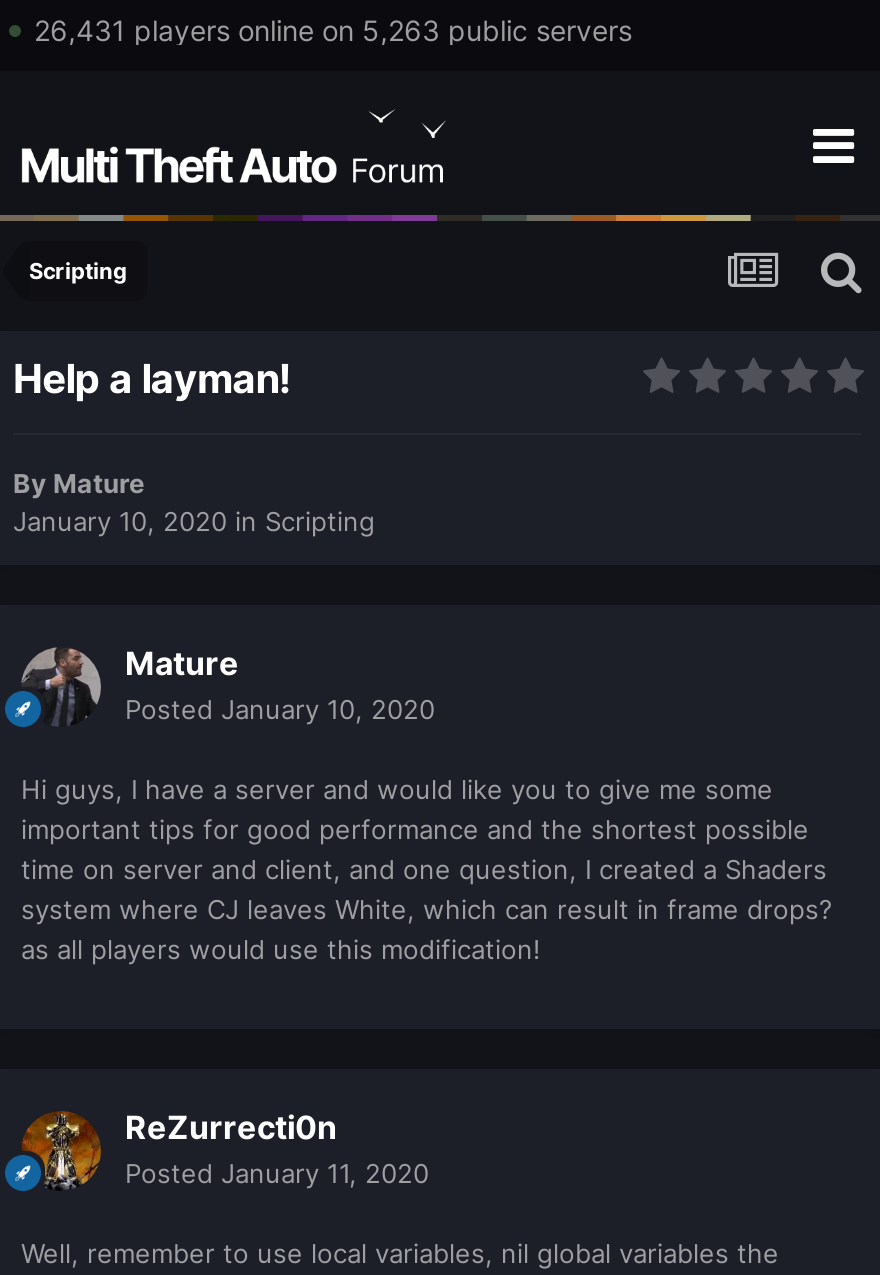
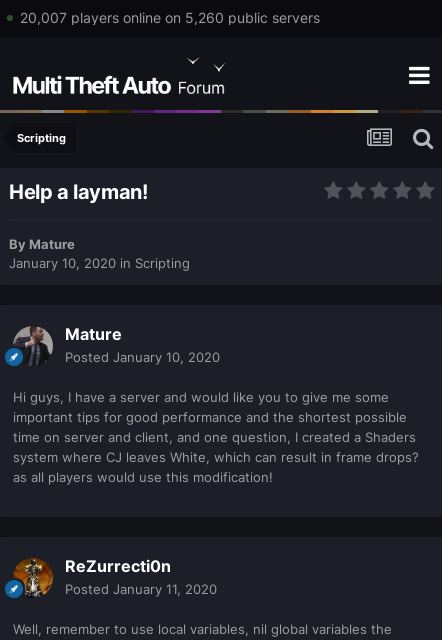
- 26,431 players online on 5,263 public servers
+ 20,007 players online on 5,260 public servers
